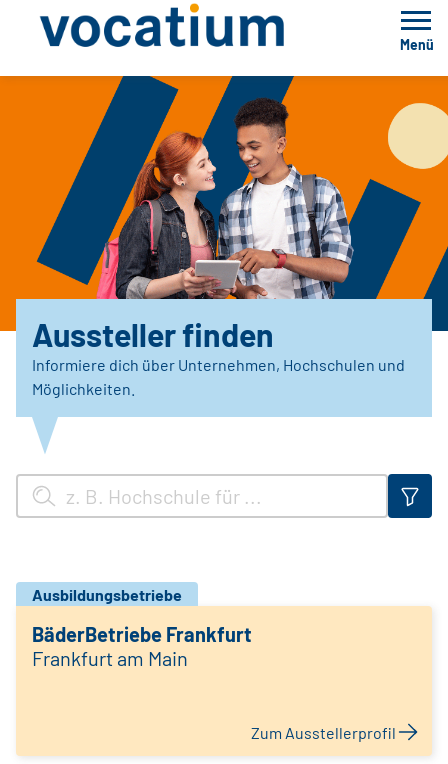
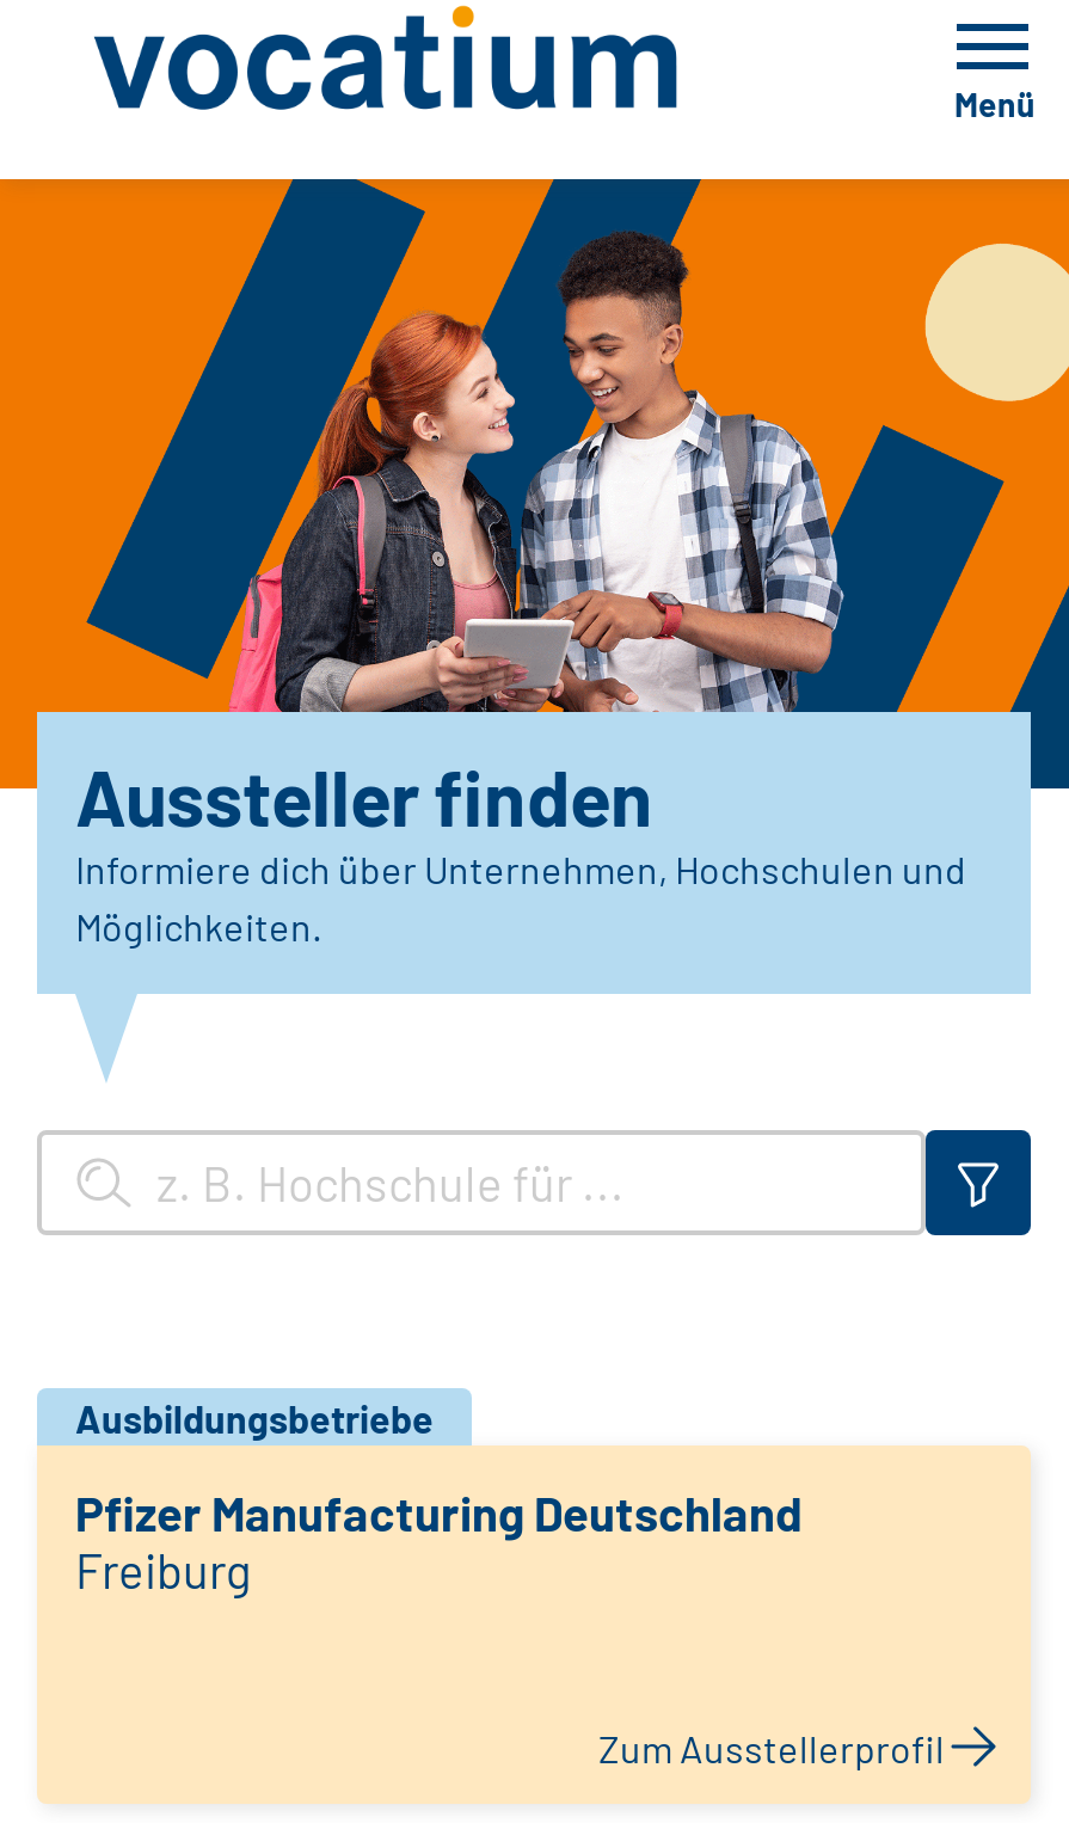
- BäderBetriebe Frankfurt
- Frankfurt am Main
+ Pfizer Manufacturing Deutschland
+ Freiburg
